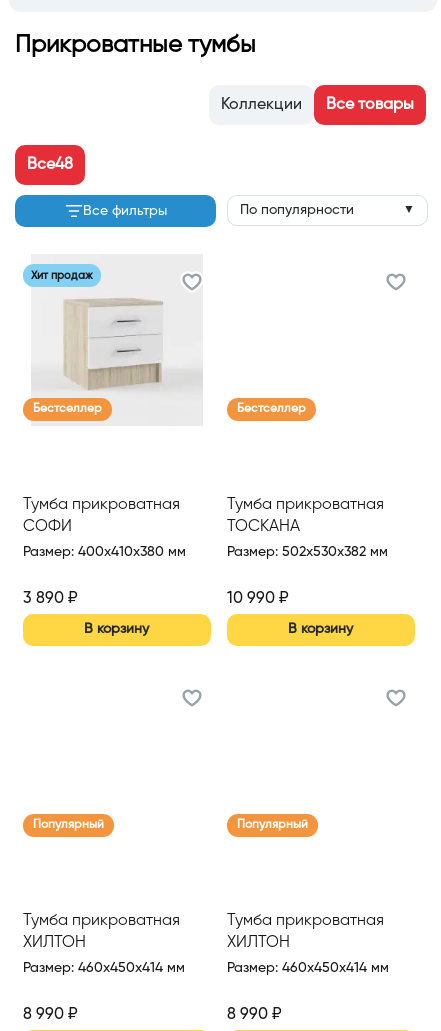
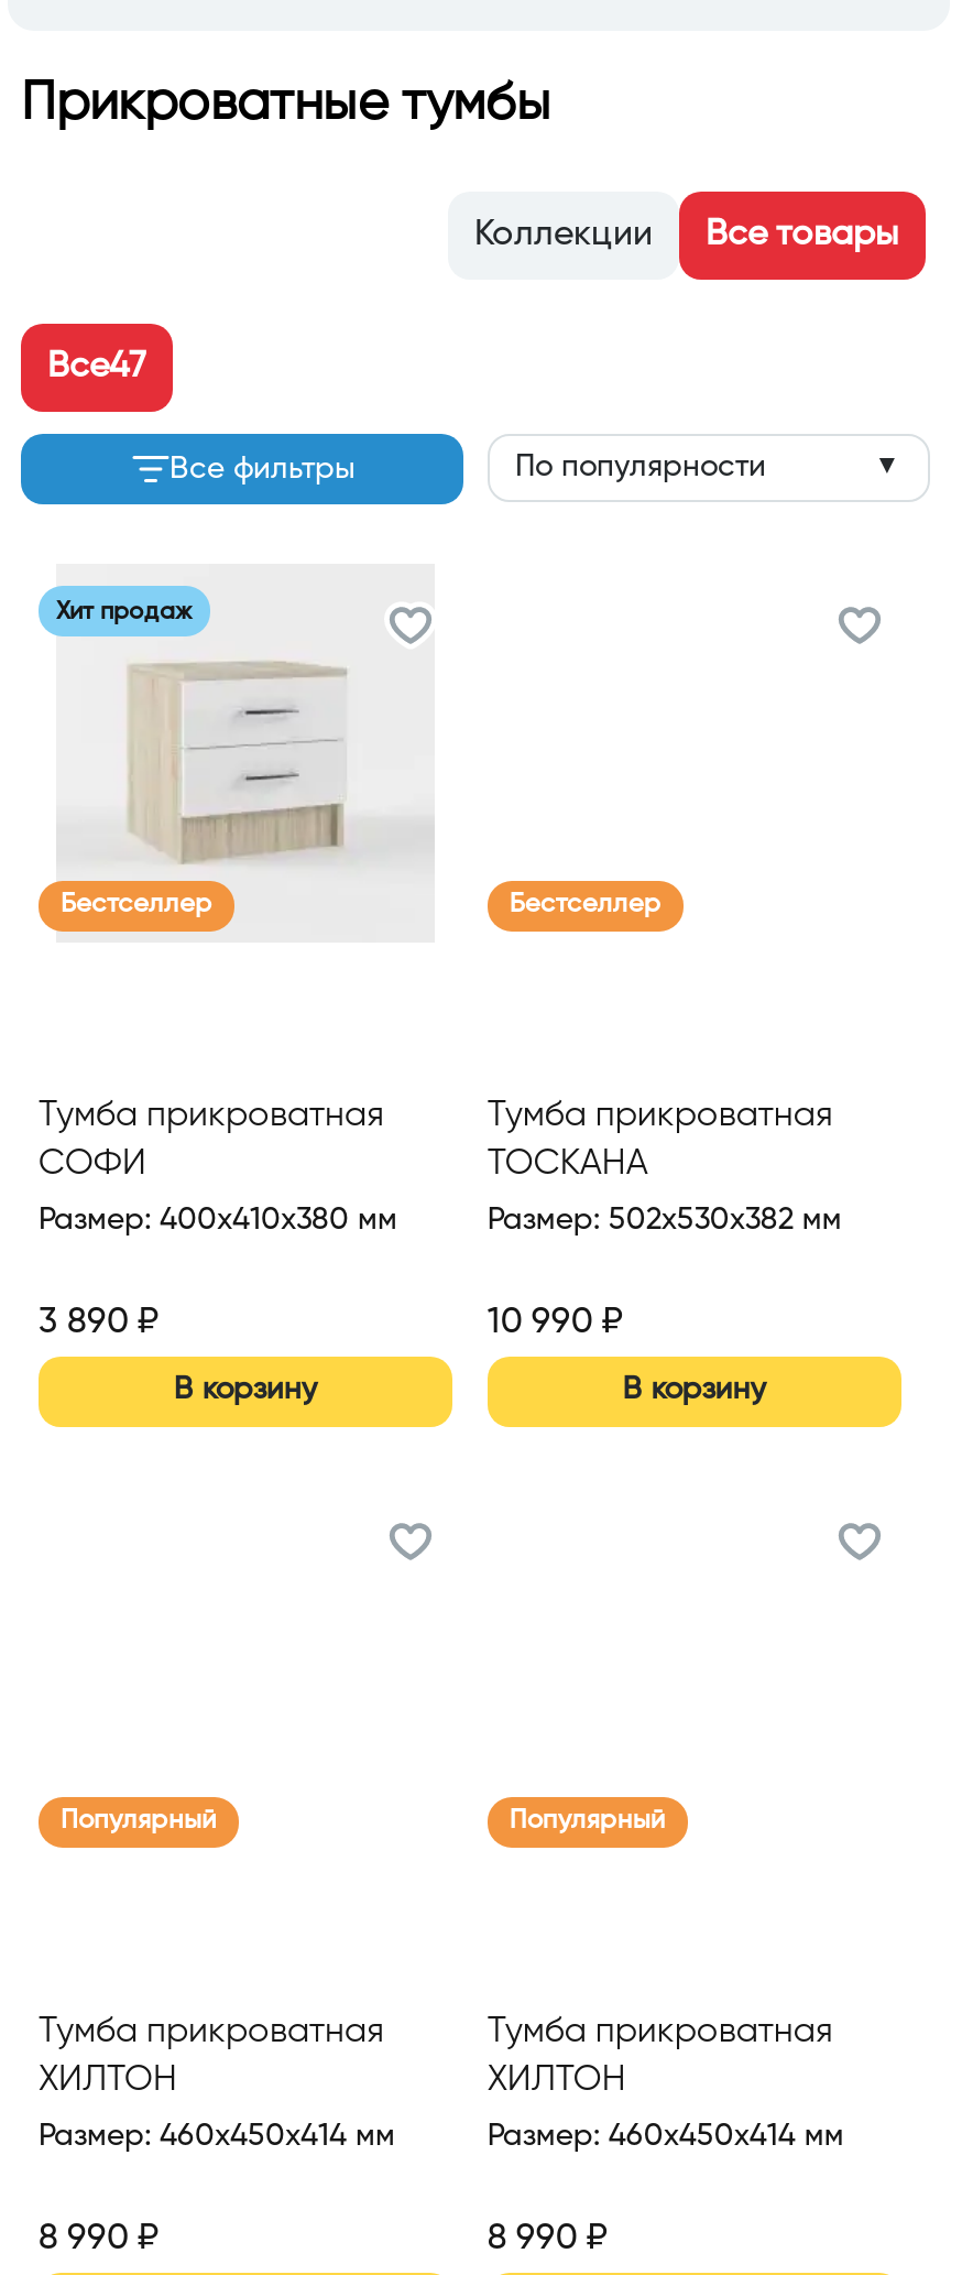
- Все48
+ Все47
